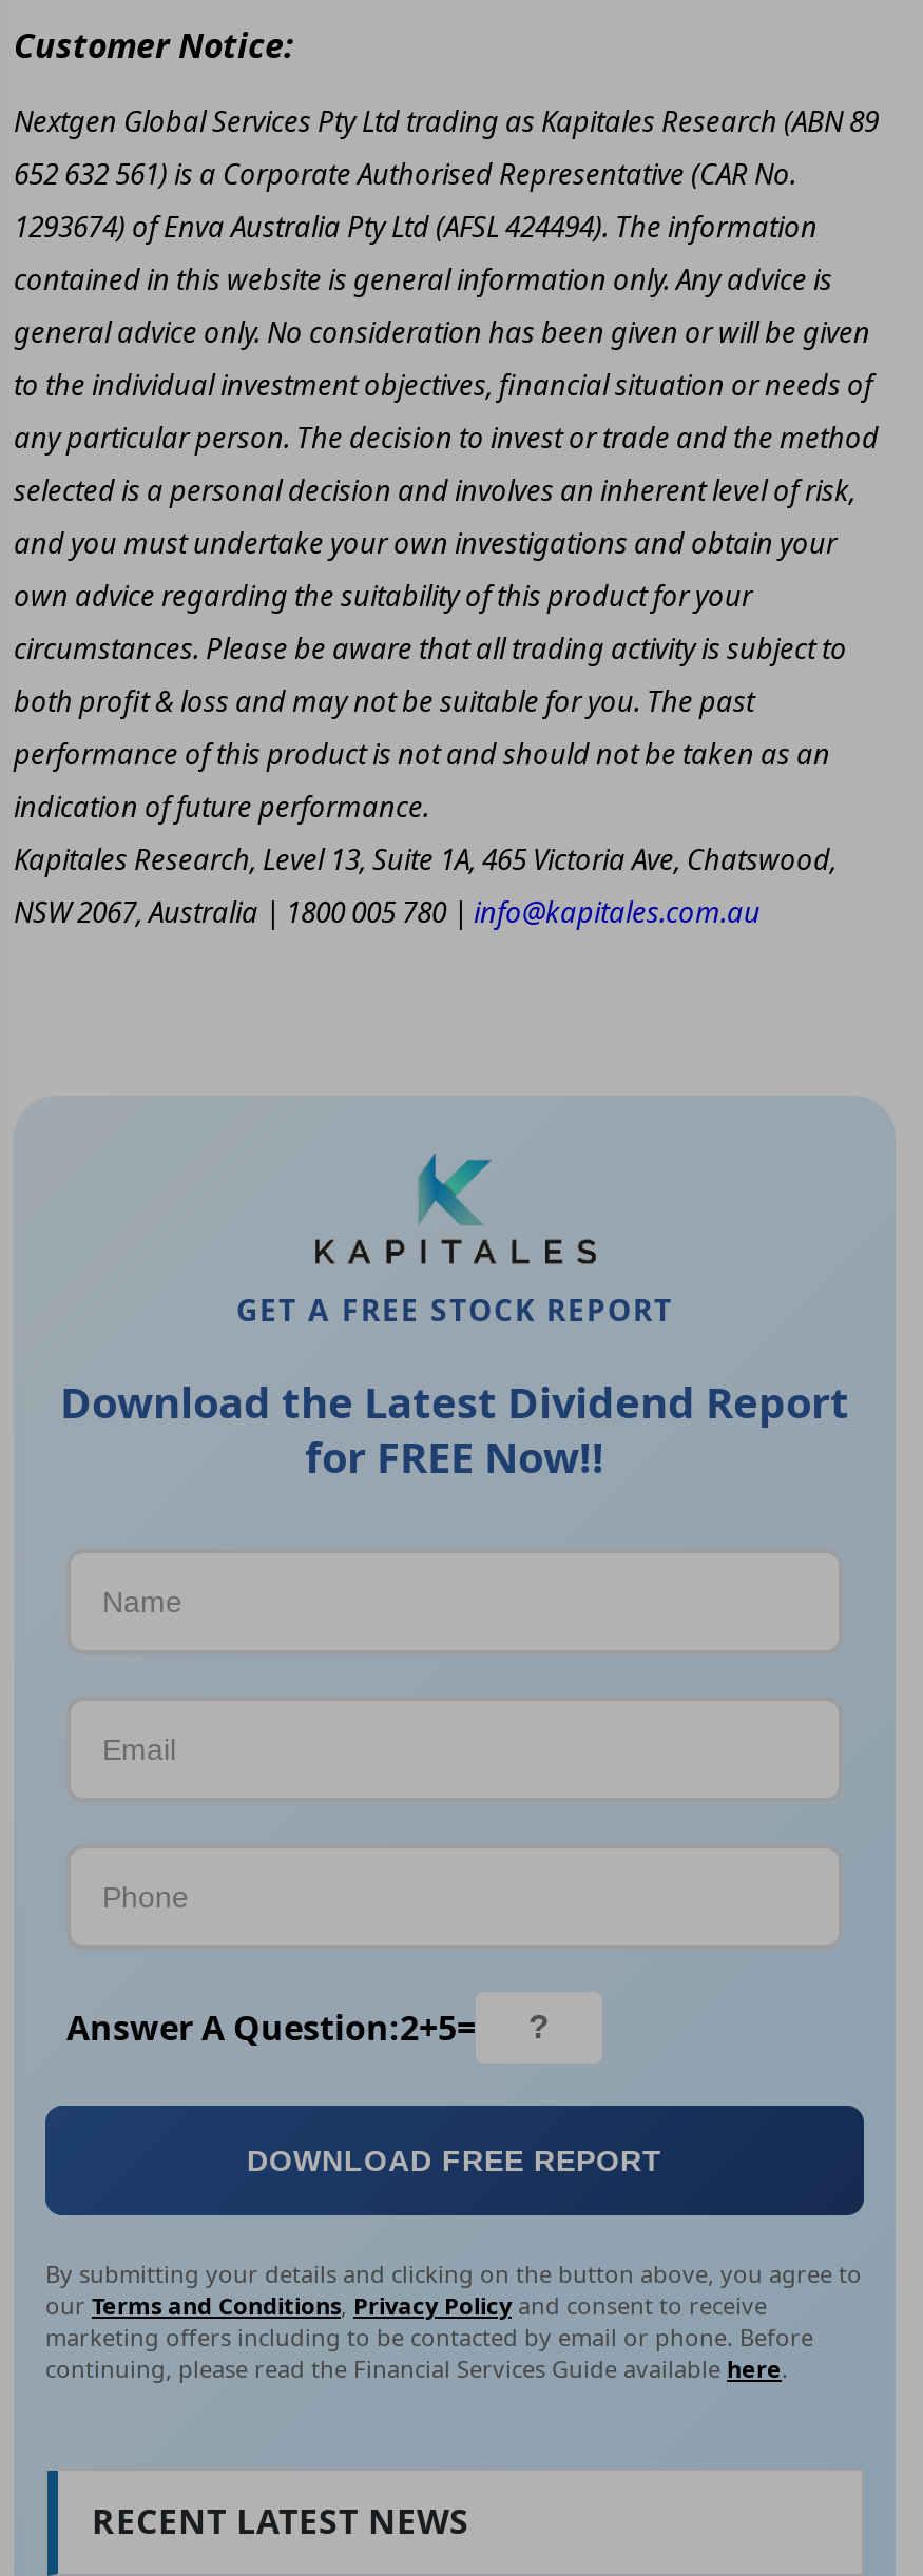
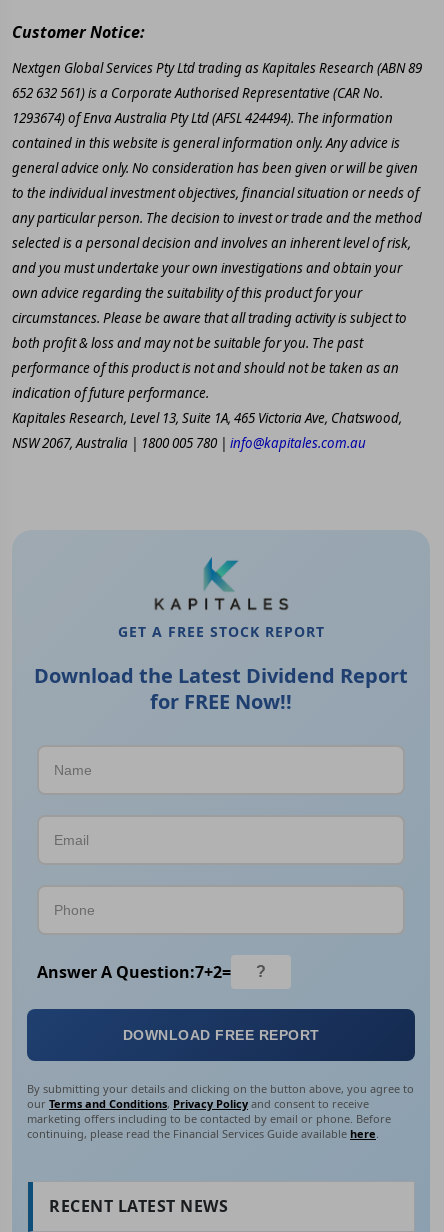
- Answer A Question:2+5=
+ Answer A Question:7+2=
